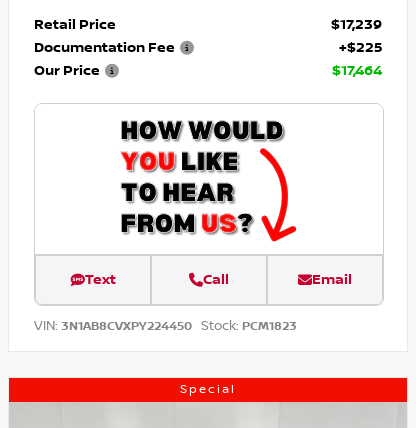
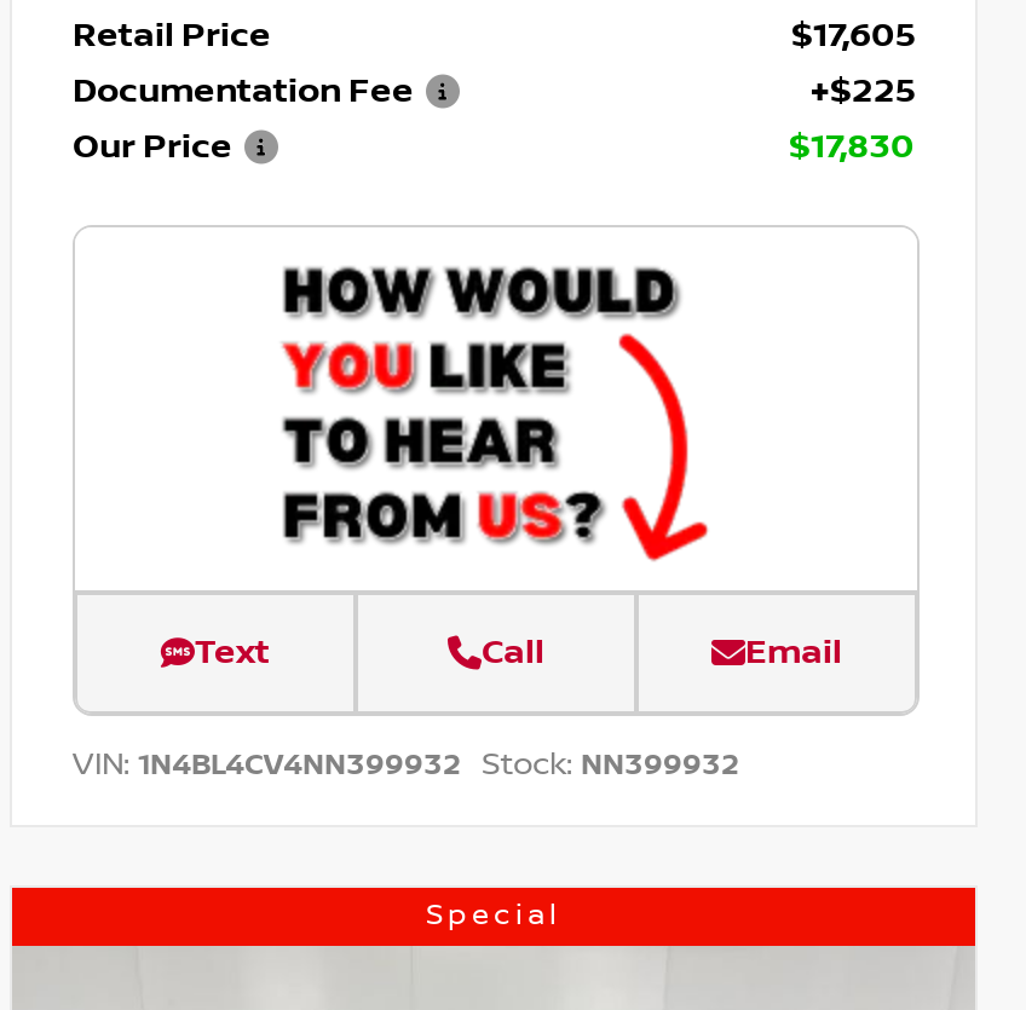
- $17,239
+ $17,605

- $17,464
+ $17,830

- VIN: 3N1AB8CVXPY224450 Stock: PCM1823
+ VIN: 1N4BL4CV4NN399932 Stock: NN399932
